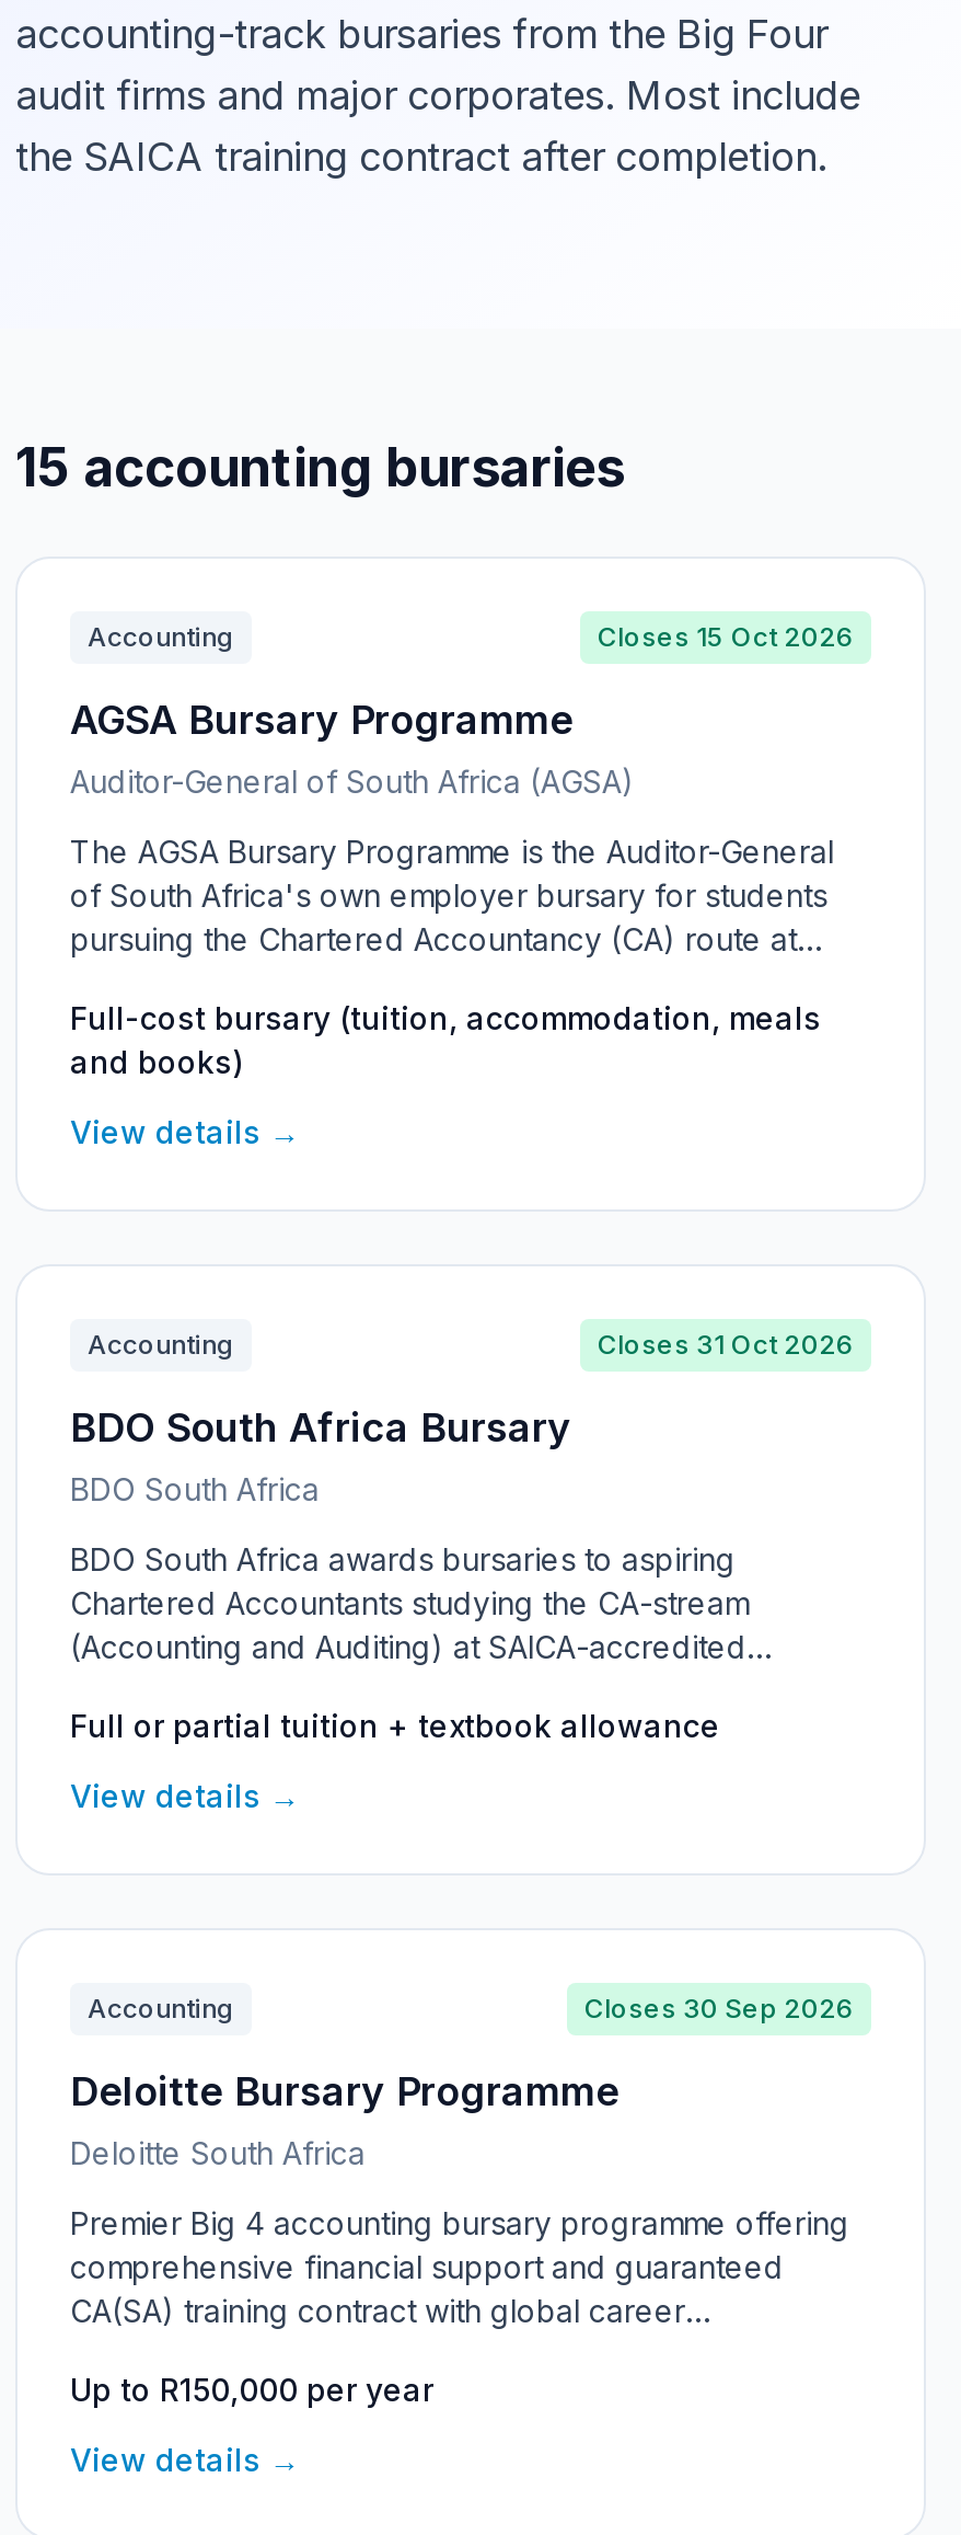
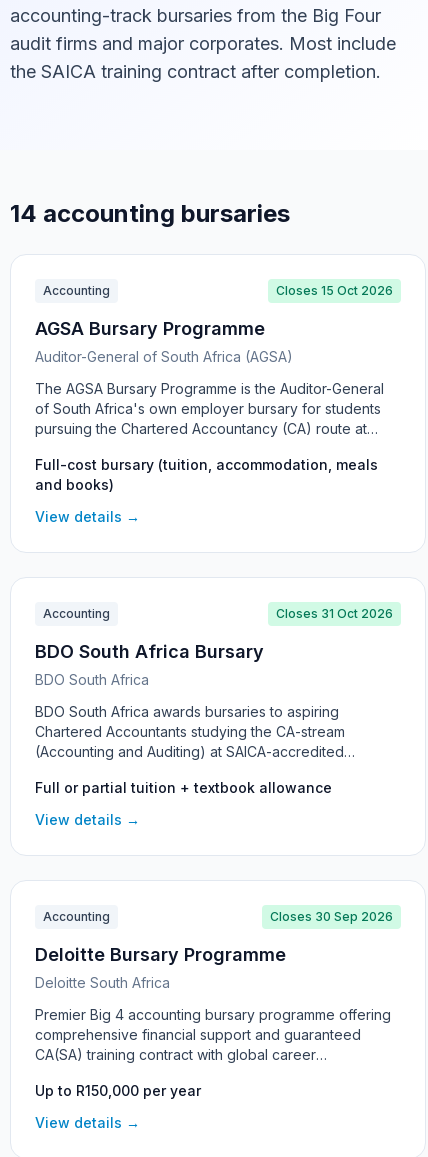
- 15 accounting bursaries
+ 14 accounting bursaries
